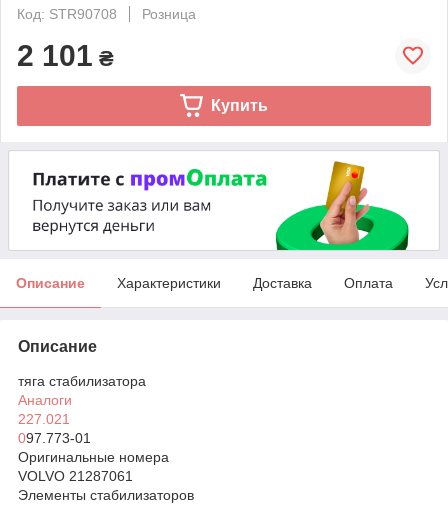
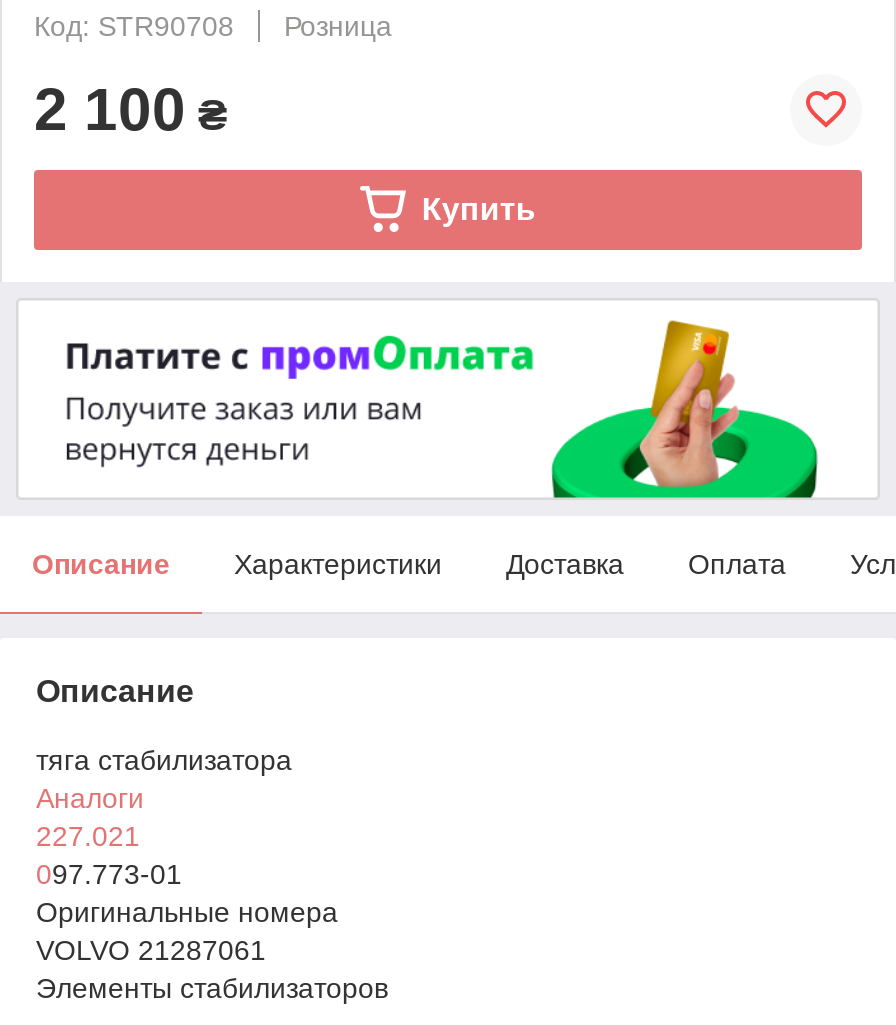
- 2 101 ₴
+ 2 100 ₴
